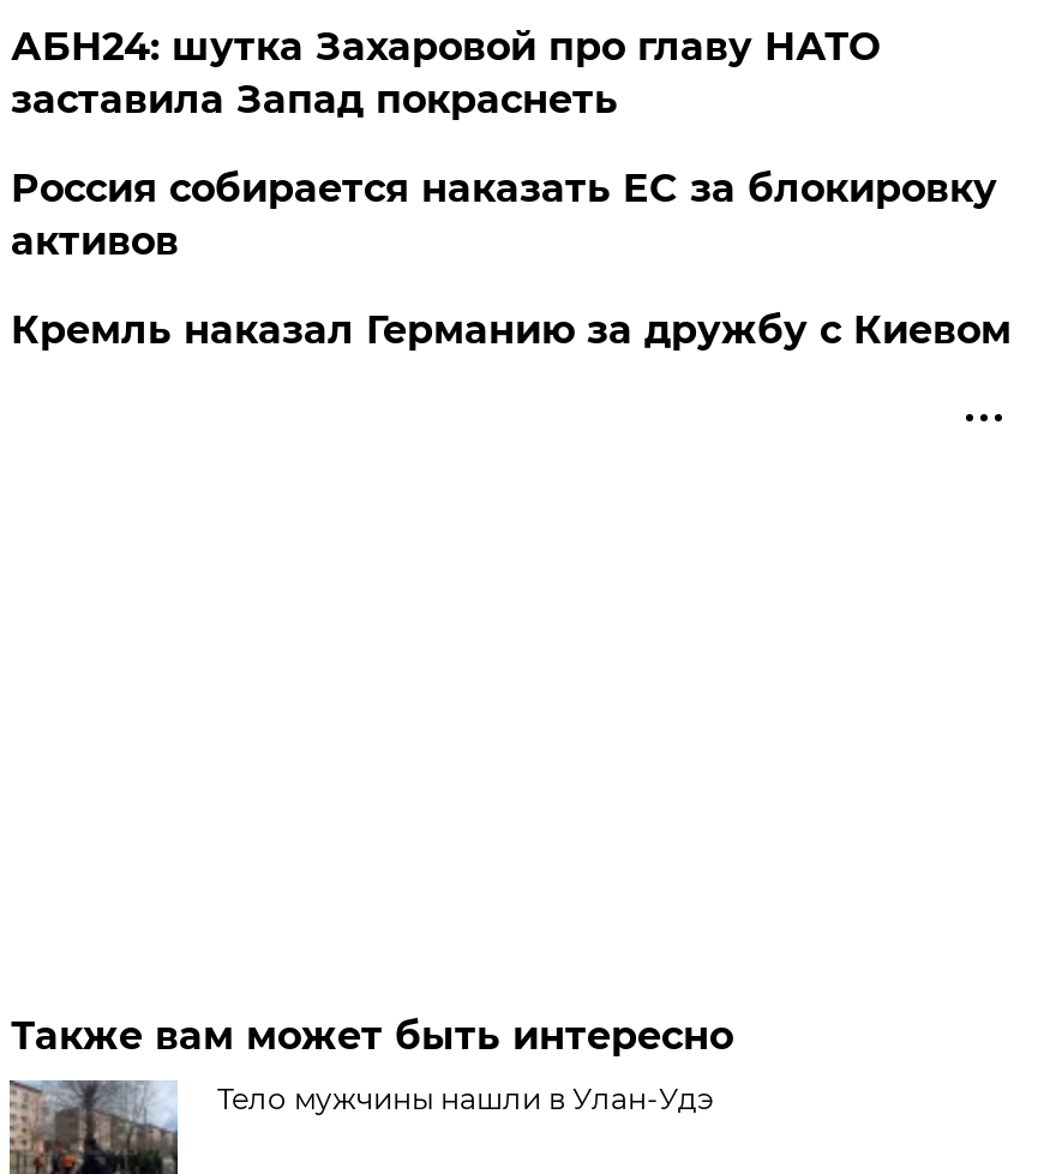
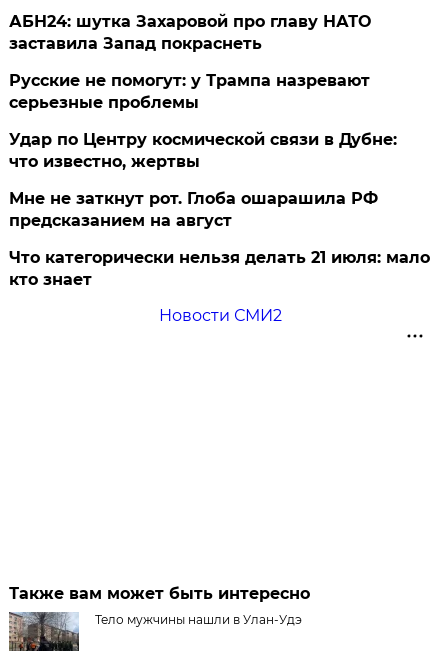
- Россия собирается наказать EC за блокировку
- активов
- Кремль наказал Германию за дружбу с Киевом
+ Русские не помогут: у Трампа назревают
+ серьезные проблемы
+ Удар по Центру космической связи в Дубне:
+ что известно, жертвы
+ Мне не заткнут рот. Глоба ошарашила РФ
+ предсказанием на август
+ Что категорически нельзя делать 21 июля: мало
+ кто знает
+ Новости СМИ2
